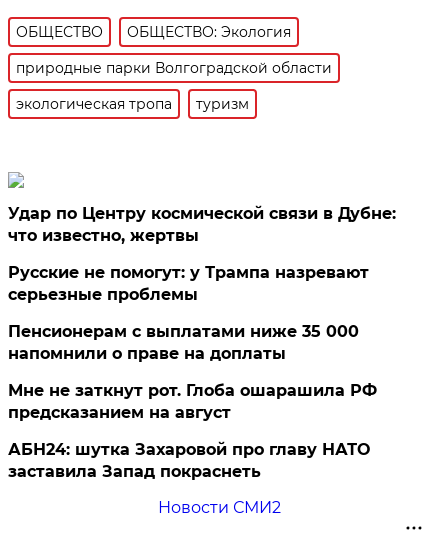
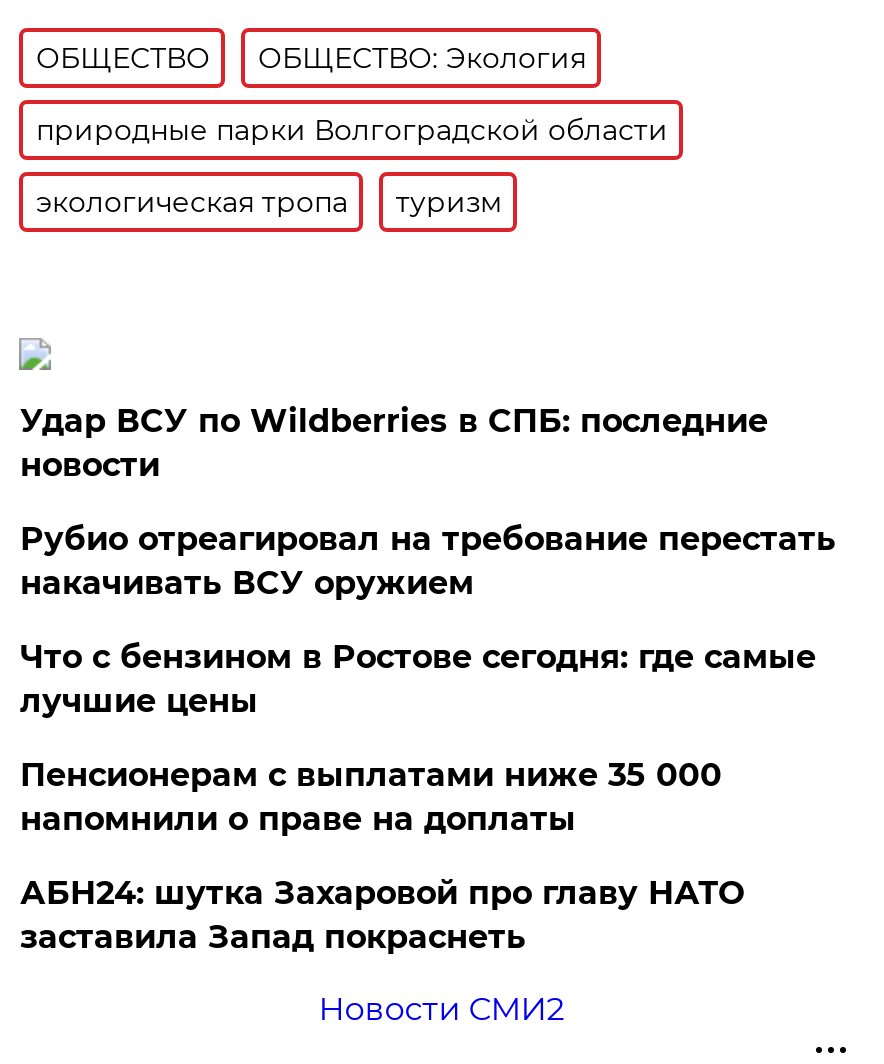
- Удар по Центру космической связи в Дубне:
- что известно, жертвы
- Русские не помогут: у Трампа назревают
- серьезные проблемы
+ Удар ВСУ по Wildberries в СПБ: последние
+ новости
+ Рубио отреагировал на требование перестать
+ накачивать ВСУ оружием
+ Что с бензином в Ростове сегодня: где самые
+ лучшие цены

moved down: Пенсионерам с выплатами ниже 35 000 | напомнили о праве на доплаты

- Мне не заткнут рот. Глоба ошарашила РФ
- предсказанием на август
